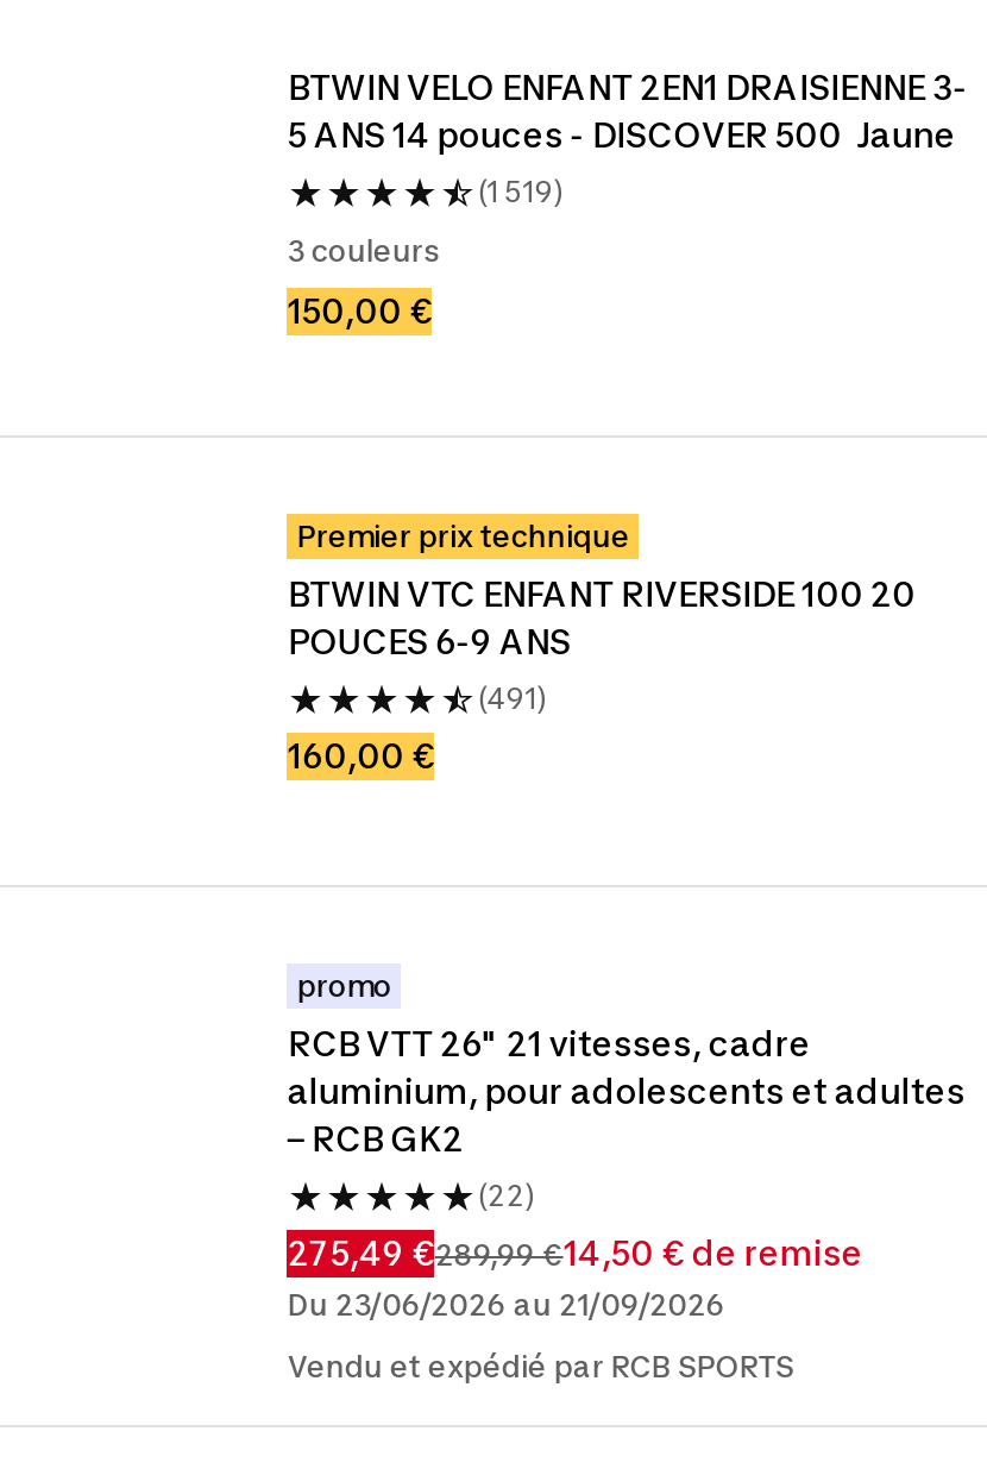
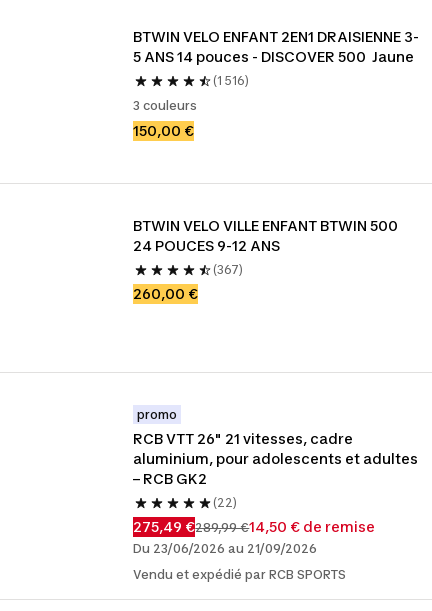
- (1 519)
+ (1 516)

- Premier prix technique
- BTWIN VTC ENFANT RIVERSIDE 100 20
- POUCES 6-9 ANS
- (491)
- 160,00 €
+ BTWIN VELO VILLE ENFANT BTWIN 500
+ 24 POUCES 9-12 ANS
+ (367)
+ 260,00 €
